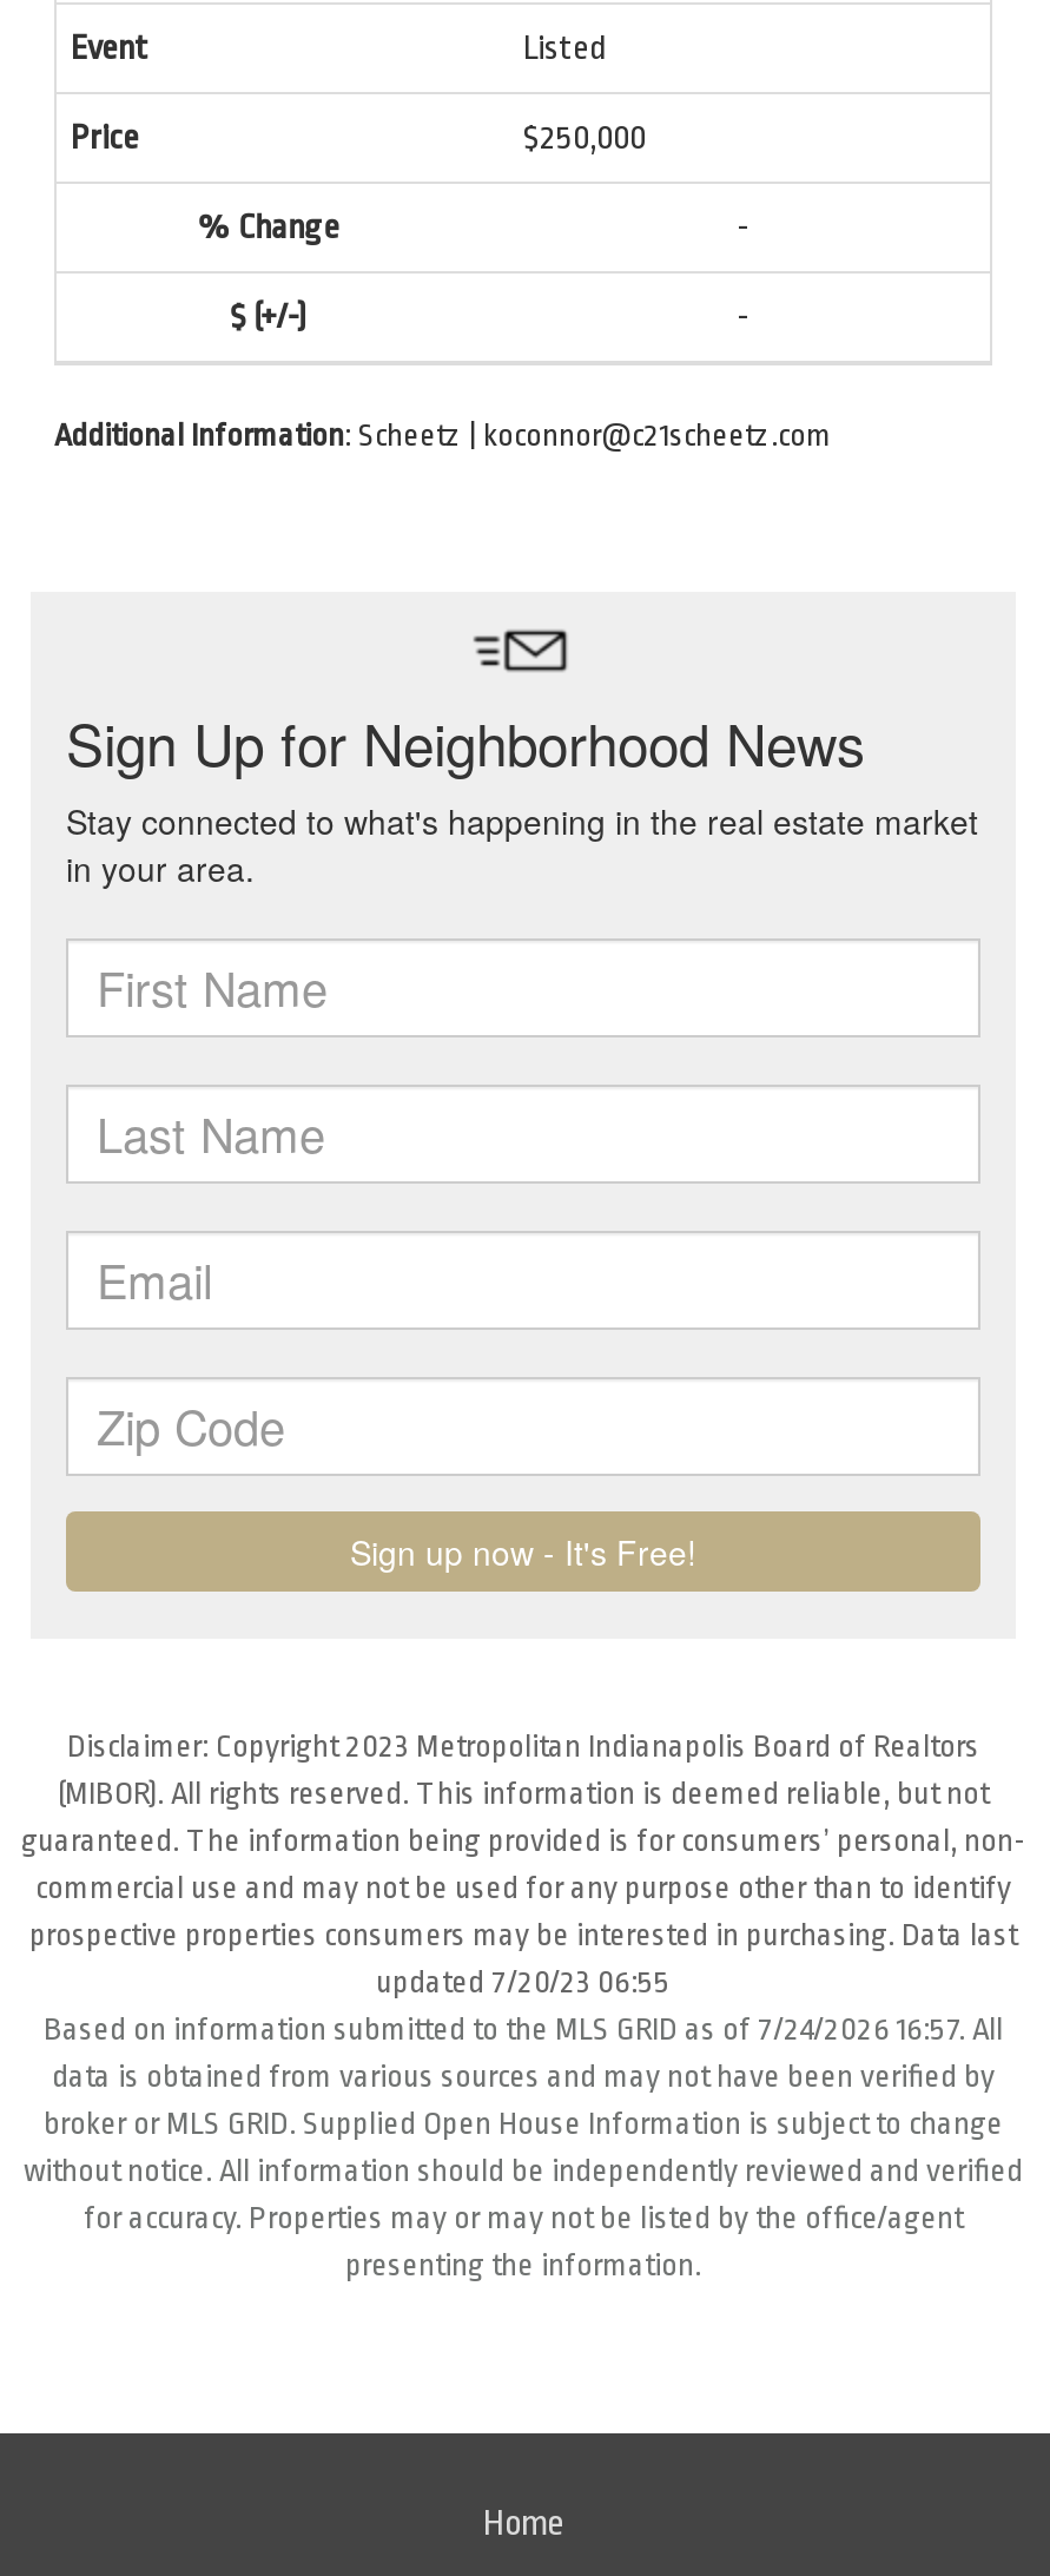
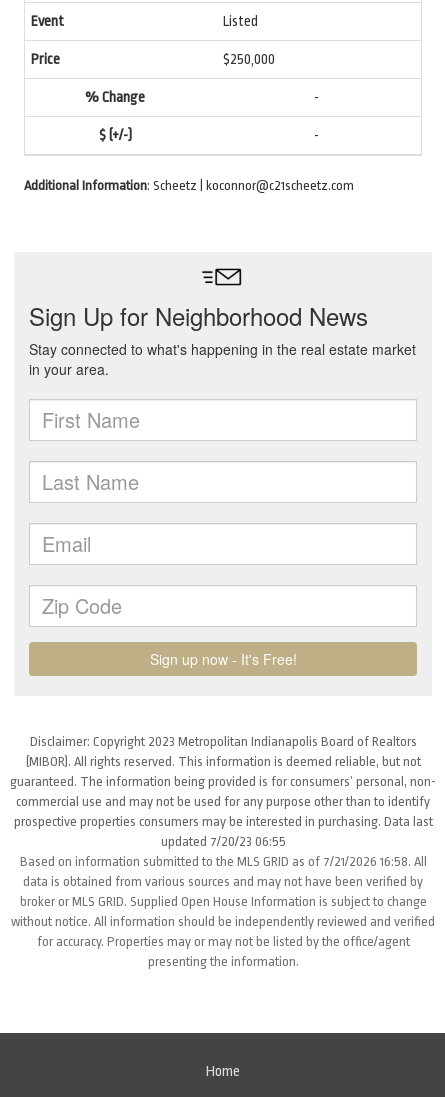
- Based on information submitted to the MLS GRID as of 7/24/2026 16:57. All
+ Based on information submitted to the MLS GRID as of 7/21/2026 16:58. All
